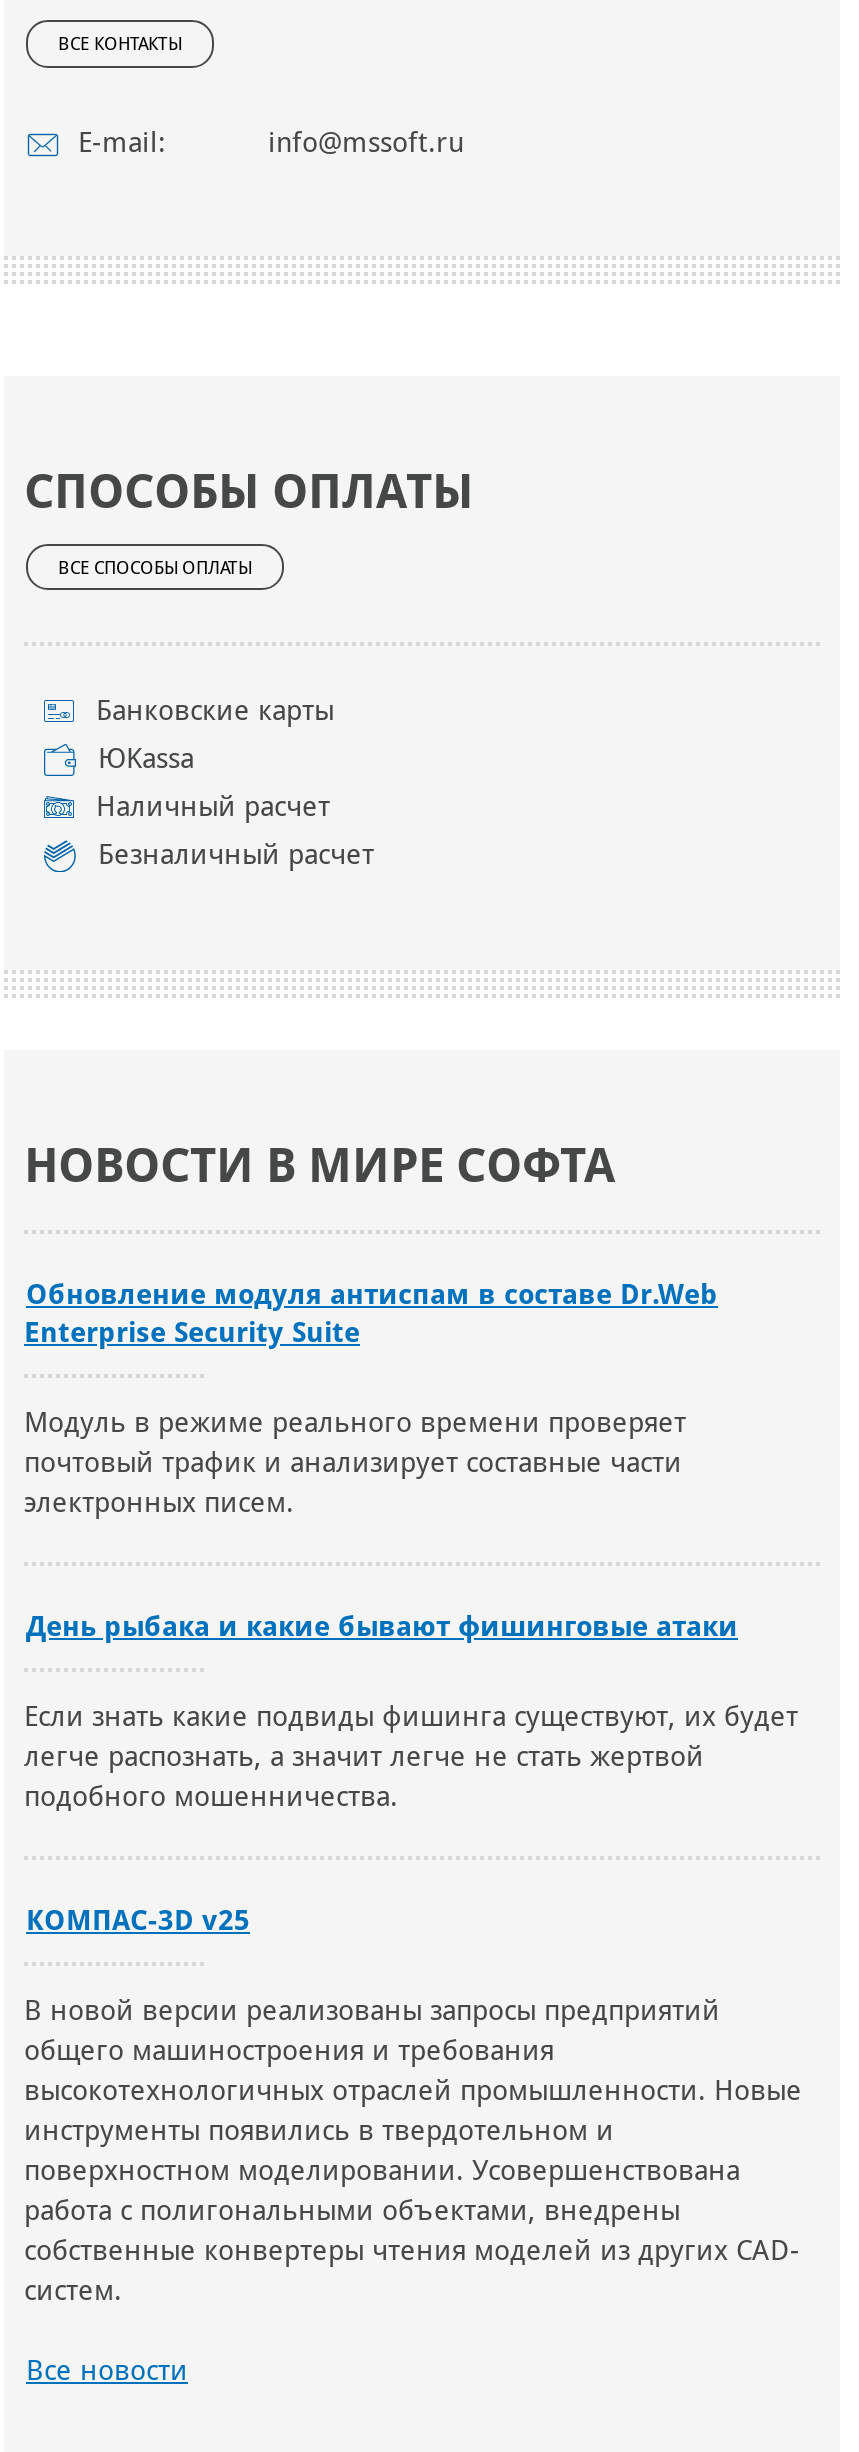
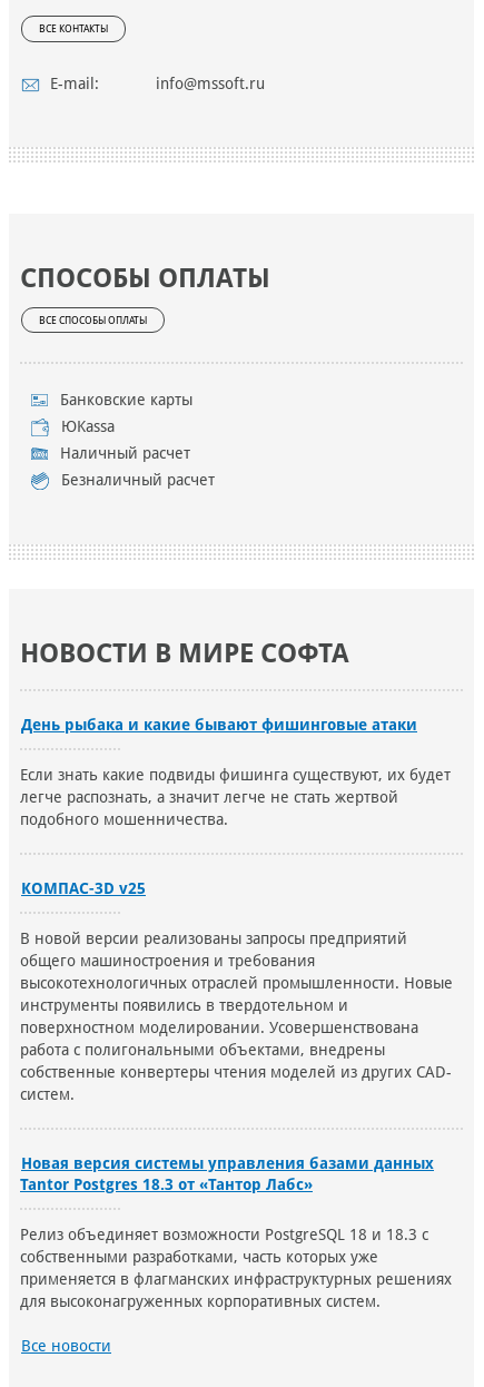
- Обновление модуля антиспам в составе Dr.Web
- Enterprise Security Suite
- Модуль в режиме реального времени проверяет
- почтовый трафик и анализирует составные части
- электронных писем.

moved up: День рыбака и какие бывают фишинговые атаки | Если знать какие подвиды фишинга существуют, их будет | легче распознать, а значит легче не стать жертвой | ... | собственные конвертеры чтения моделей из других CAD- | систем.

+ Новая версия системы управления базами данных
+ Tantor Postgres 18.3 от «Тантор Лабс»
+ Релиз объединяет возможности PostgreSQL 18 и 18.3 c
+ собственными разработками, часть которых уже
+ применяется в флагманских инфраструктурных решениях
+ для высоконагруженных корпоративных систем.
